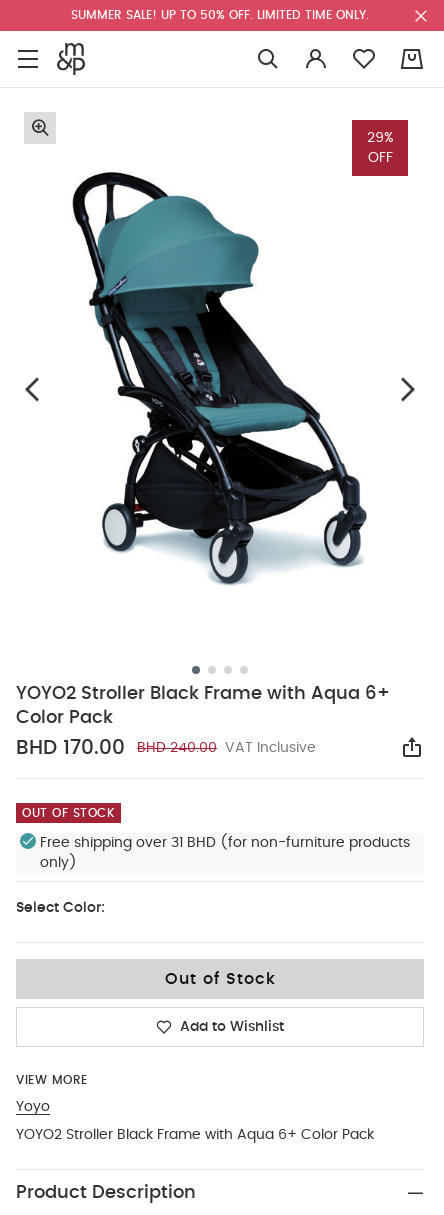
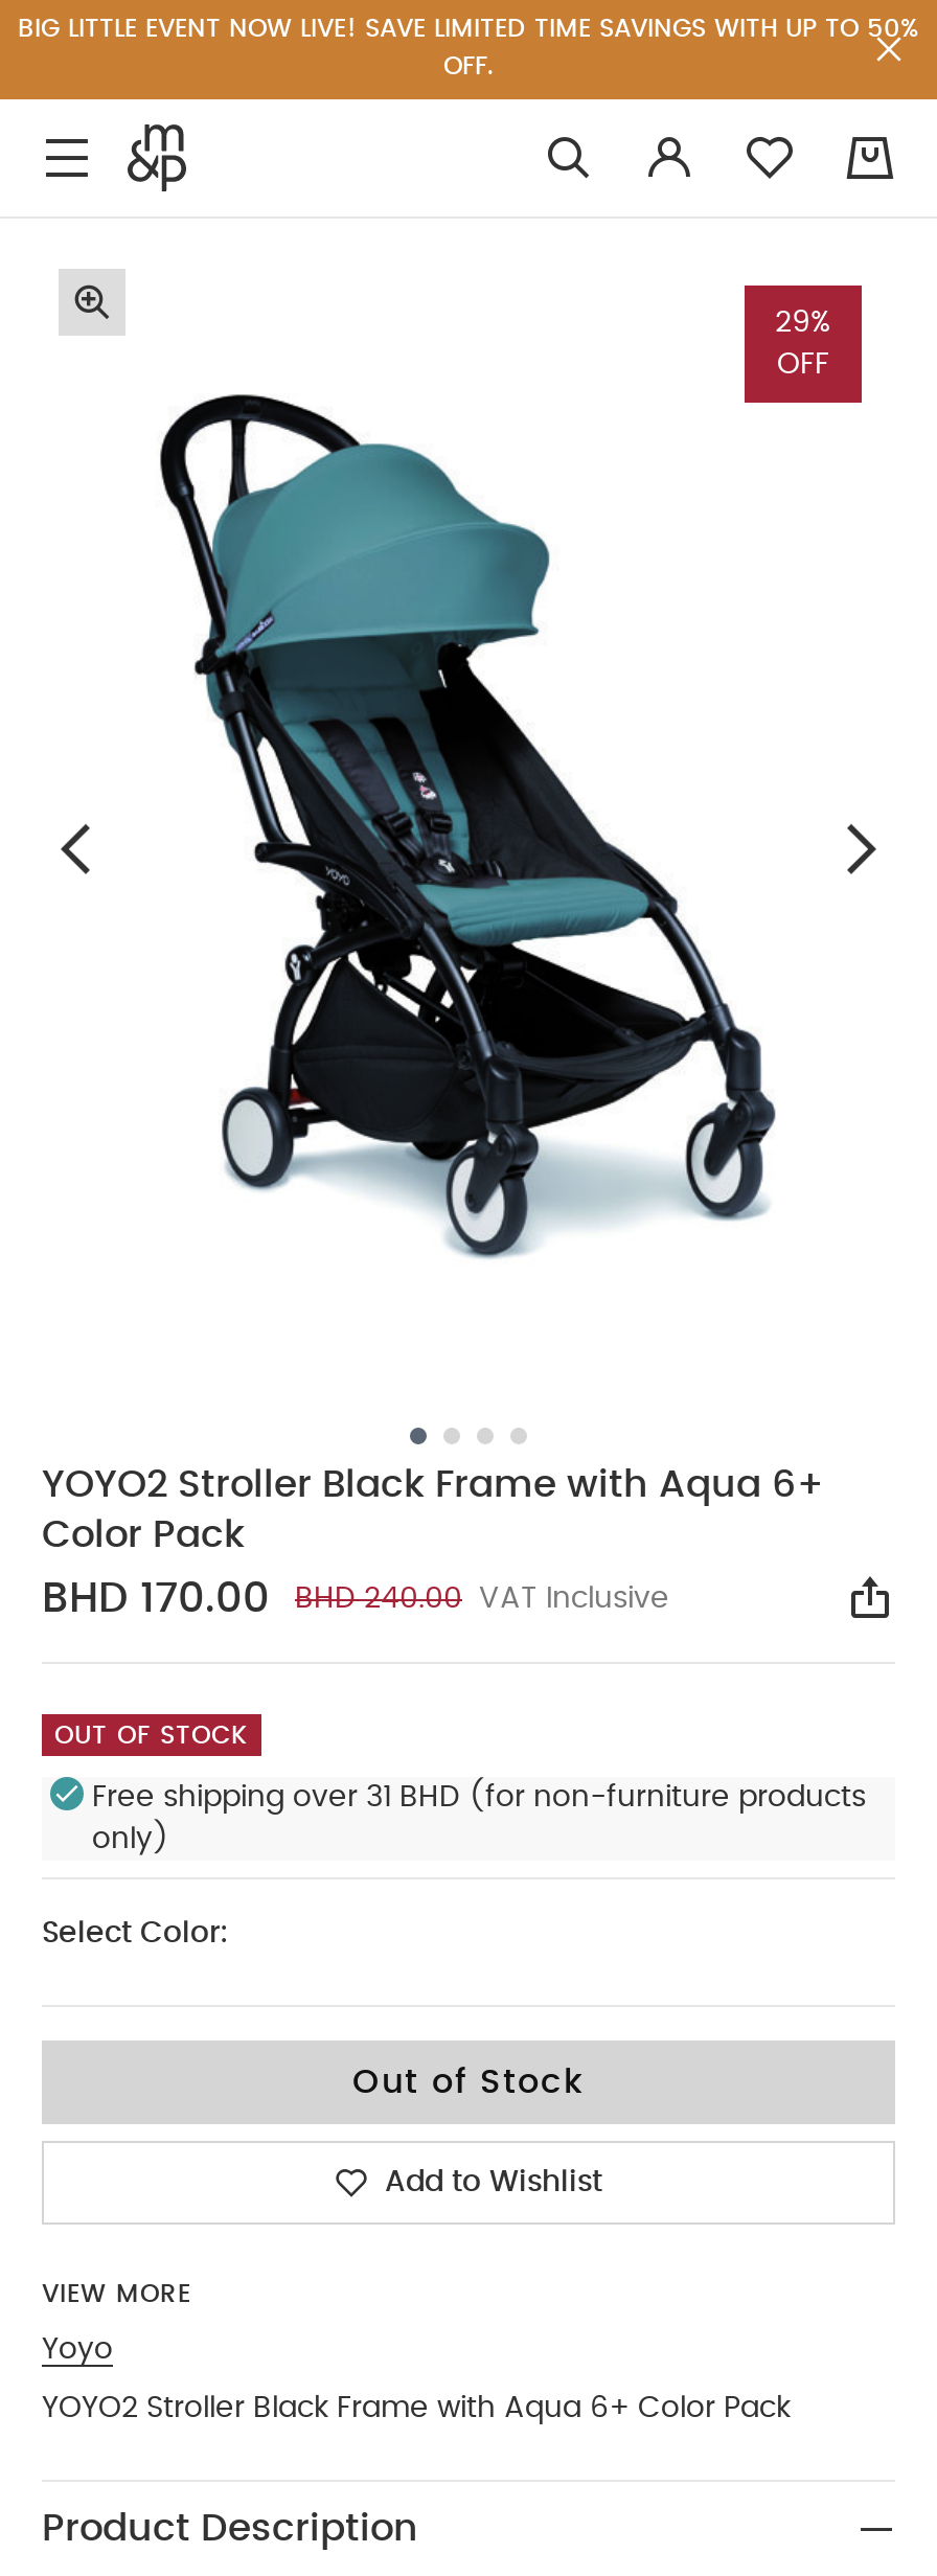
- SUMMER SALE! UP TO 50% OFF. LIMITED TIME ONLY.
+ BIG LITTLE EVENT NOW LIVE! SAVE LIMITED TIME SAVINGS WITH UP TO 50%
+ OFF.
